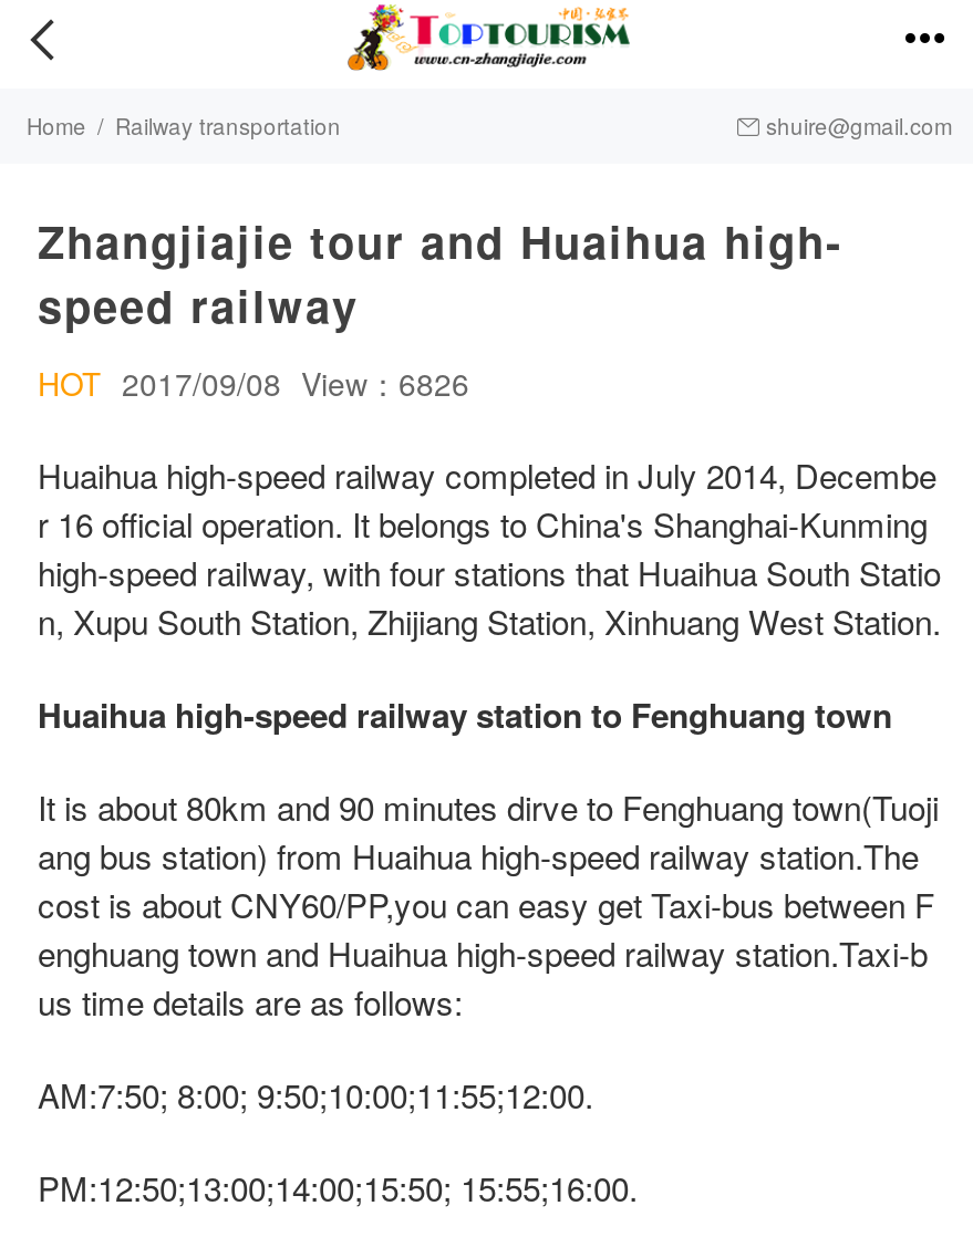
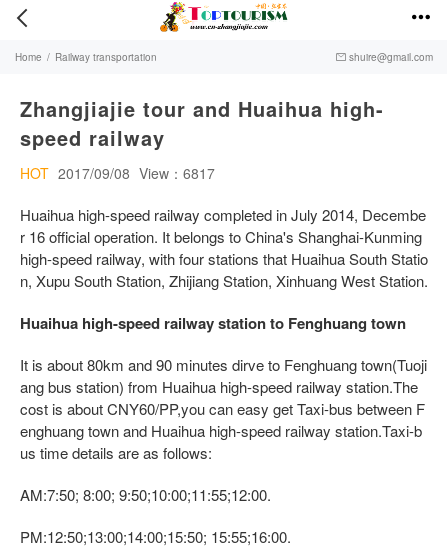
- HOT 2017/09/08 View：6826
+ HOT 2017/09/08 View：6817
